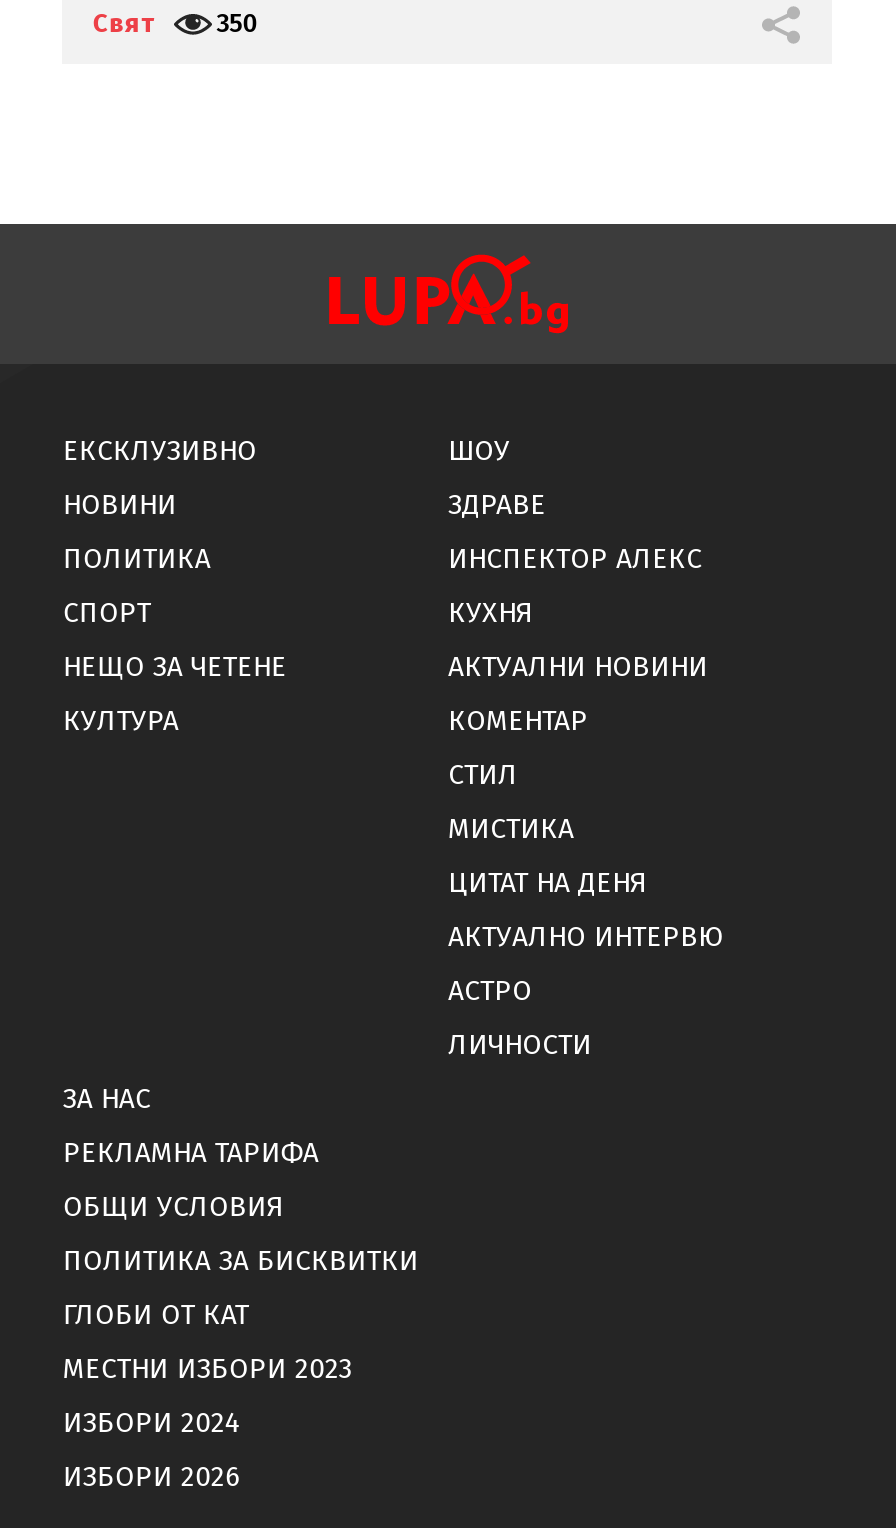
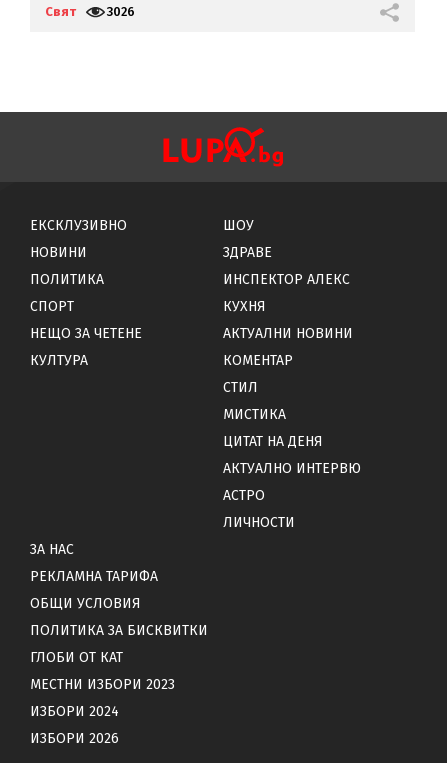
- 350
+ 3026
